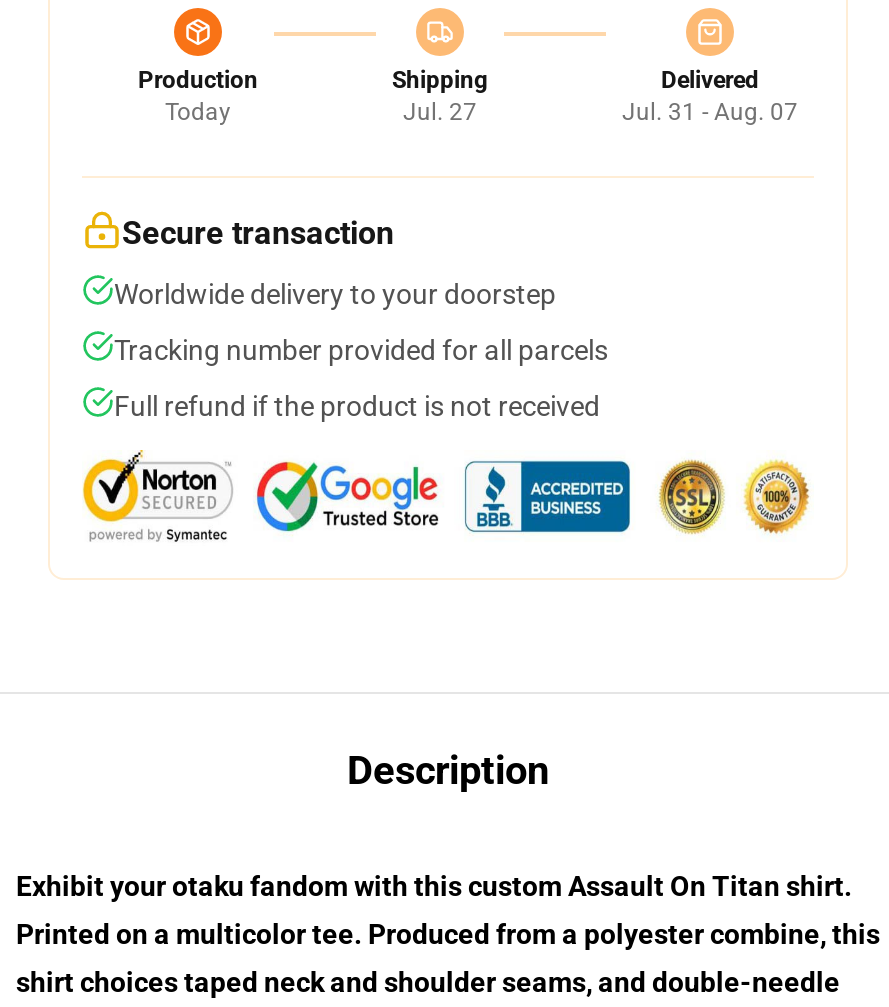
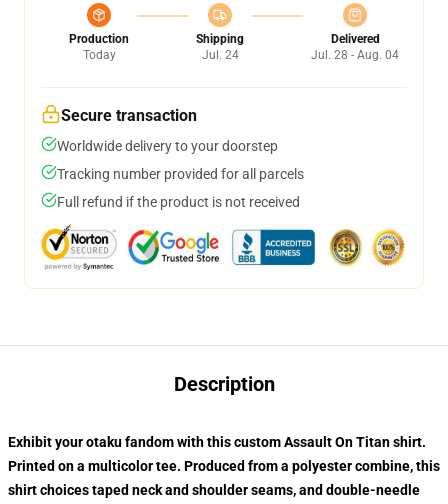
- Jul. 27
+ Jul. 24

- Jul. 31 - Aug. 07
+ Jul. 28 - Aug. 04
